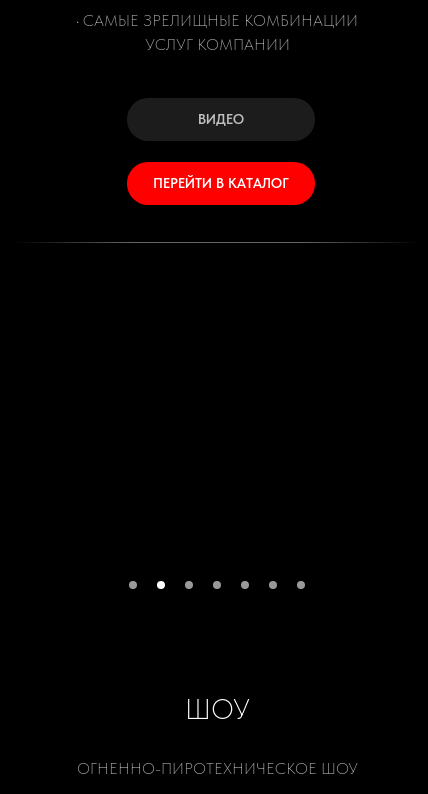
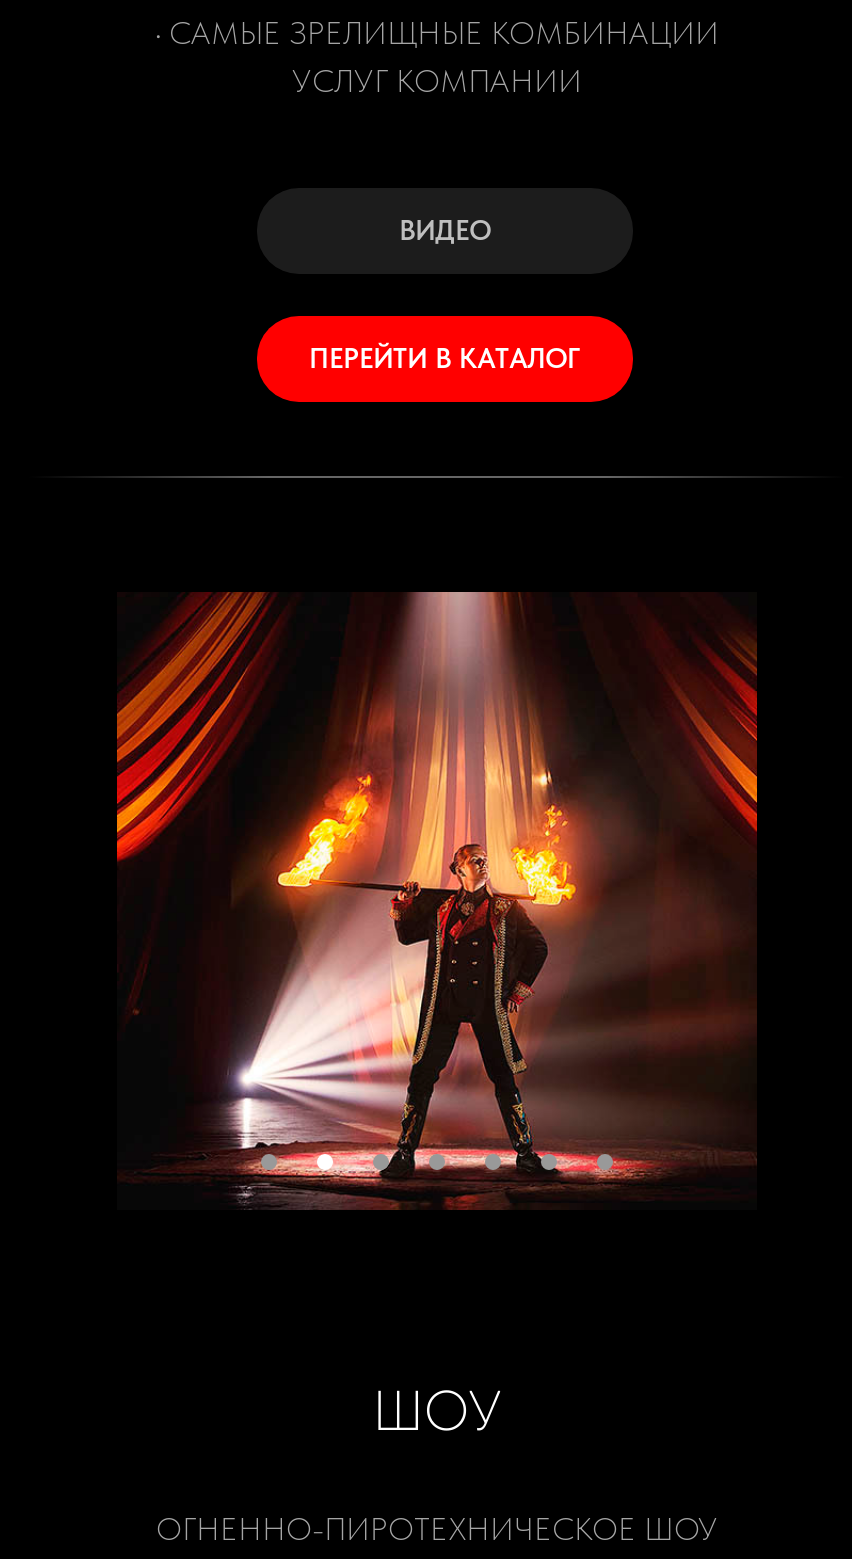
+ [image]
